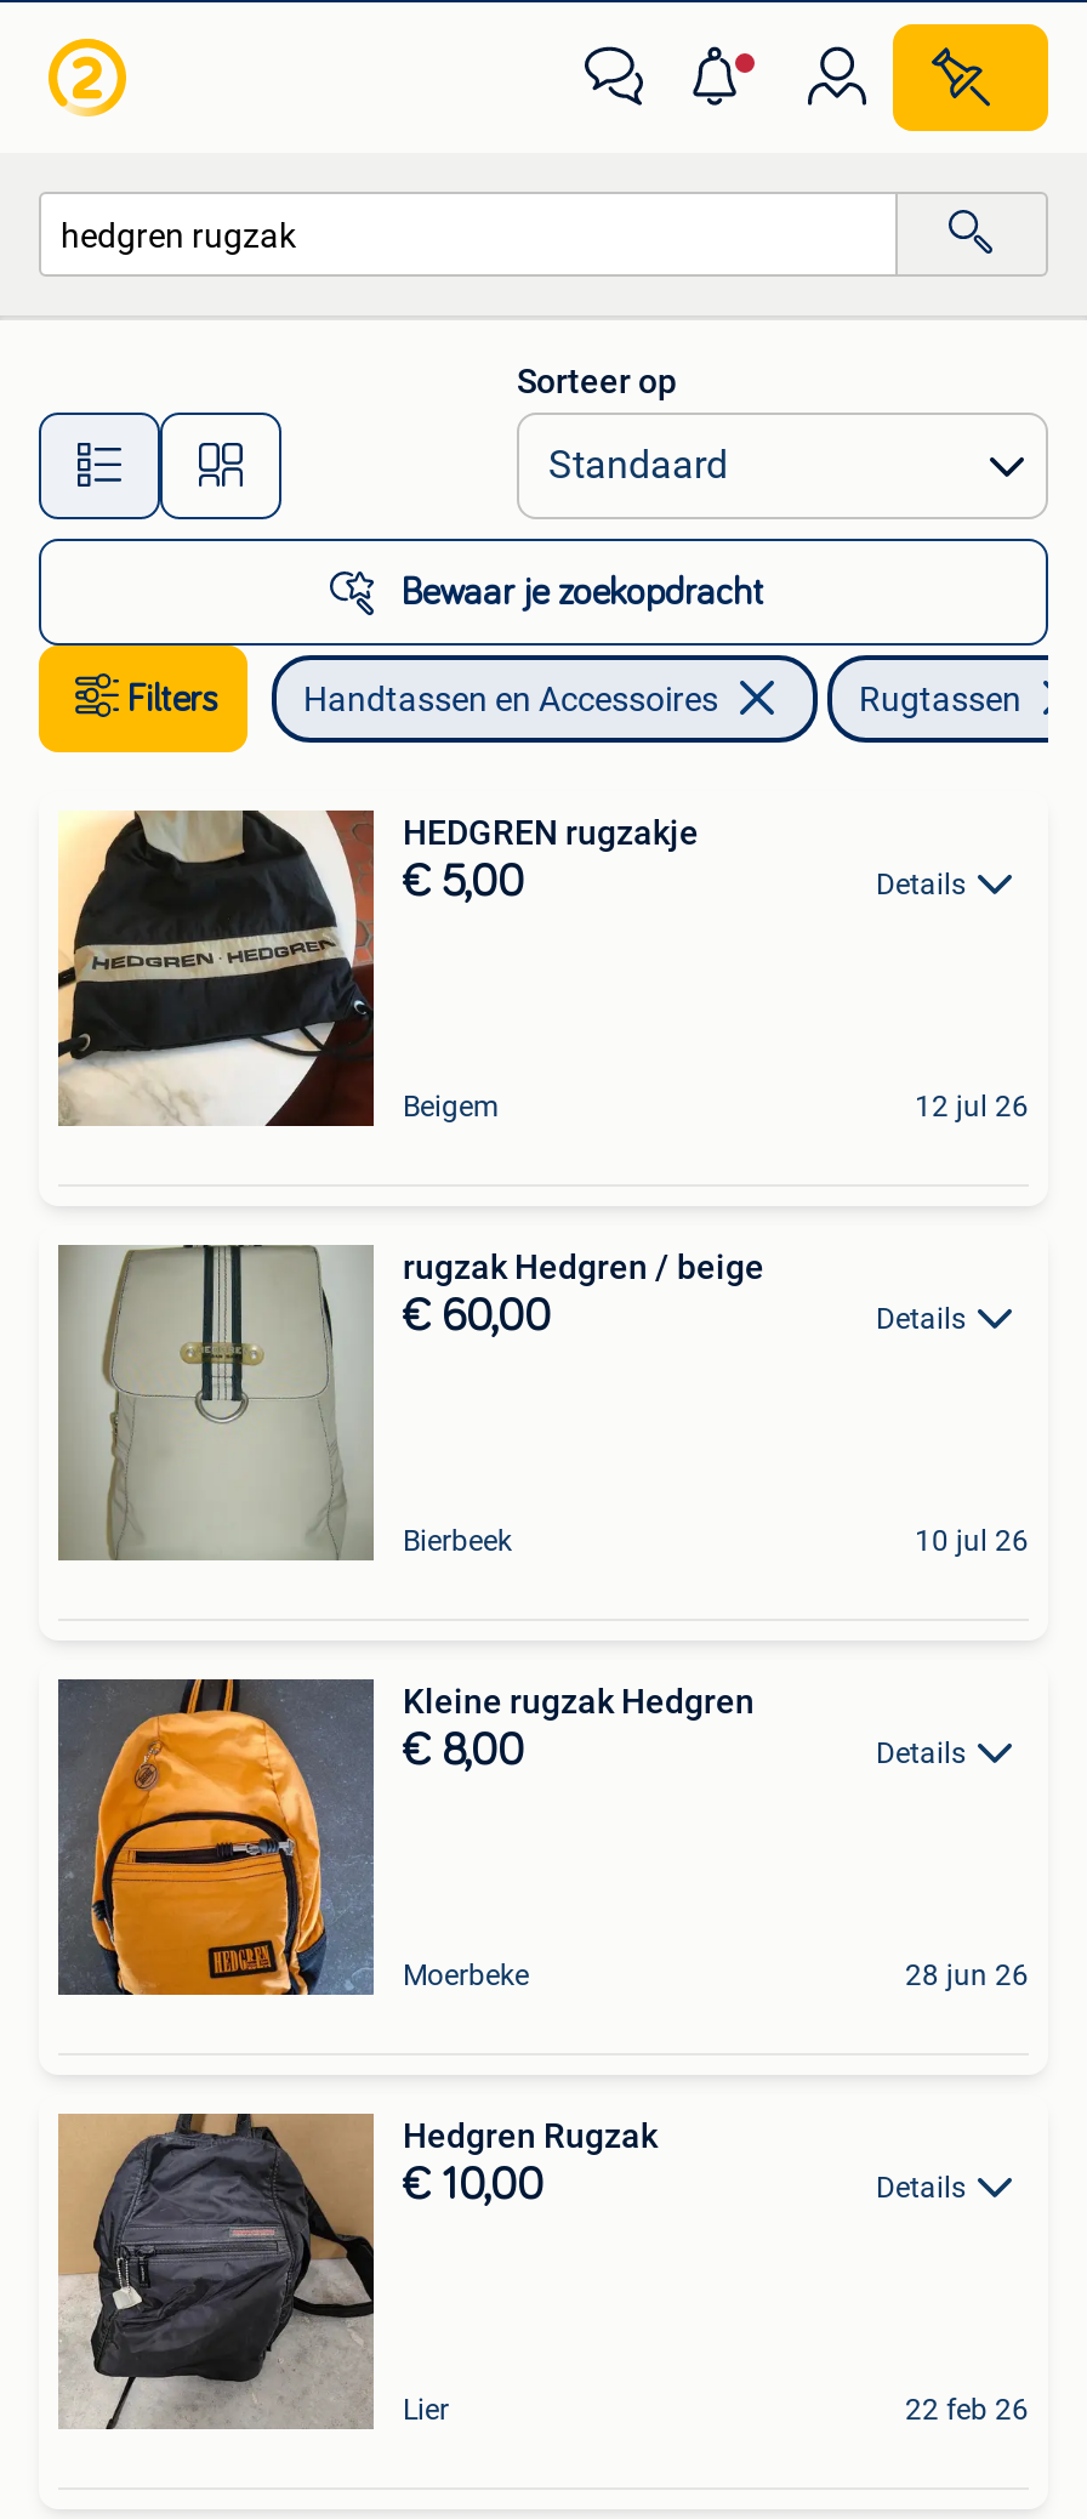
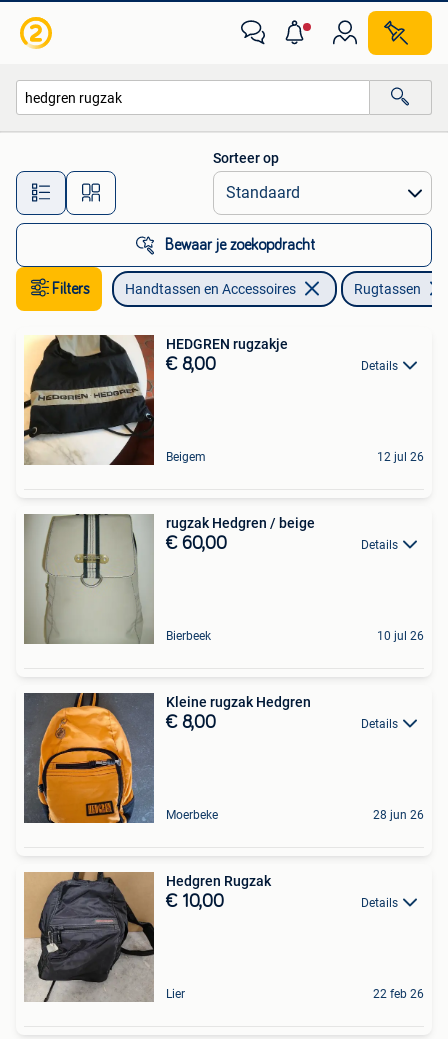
- € 5,00
+ € 8,00
